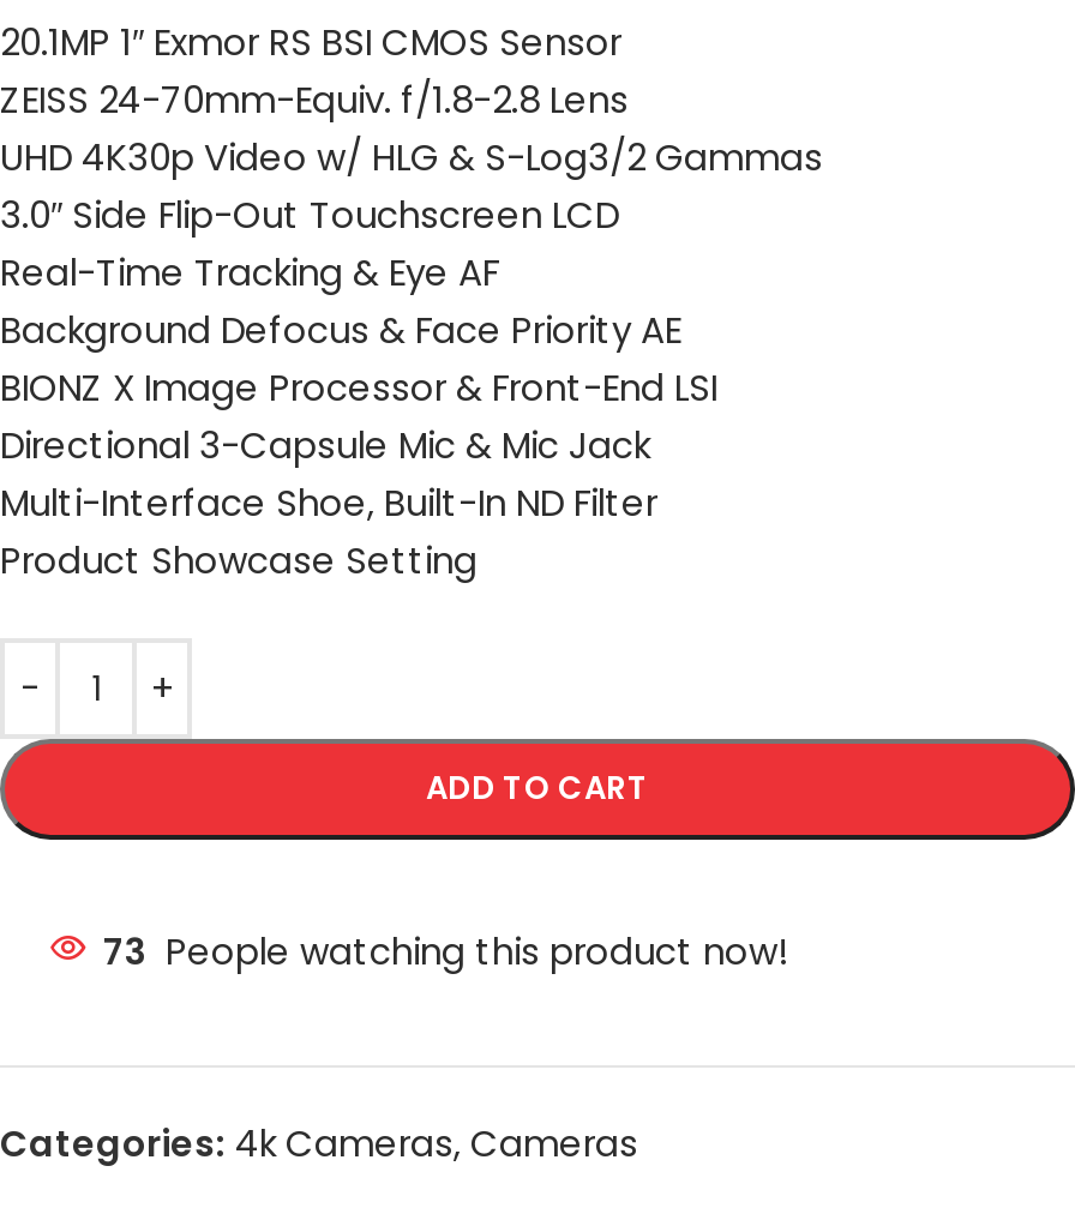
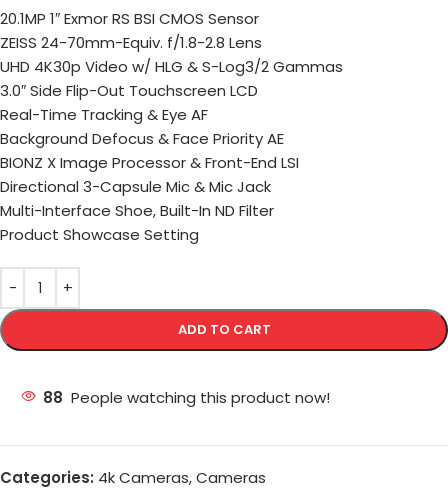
- 73 People watching this product now!
+ 88 People watching this product now!
